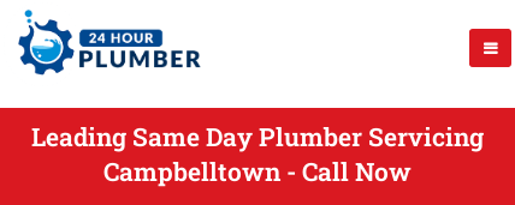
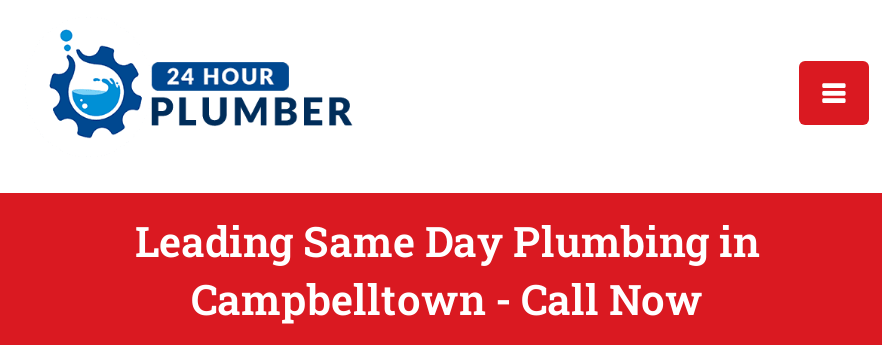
- Leading Same Day Plumber Servicing
+ Leading Same Day Plumbing in
